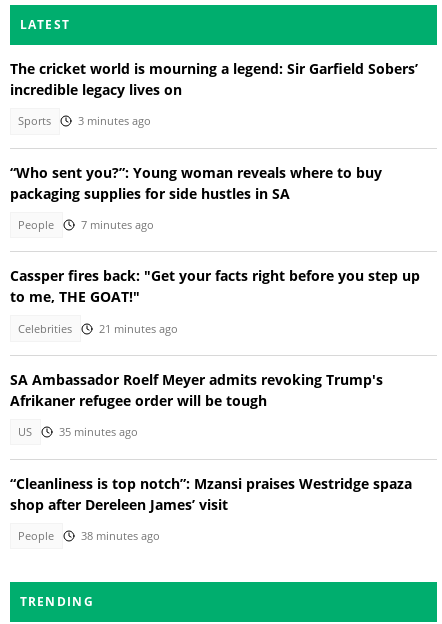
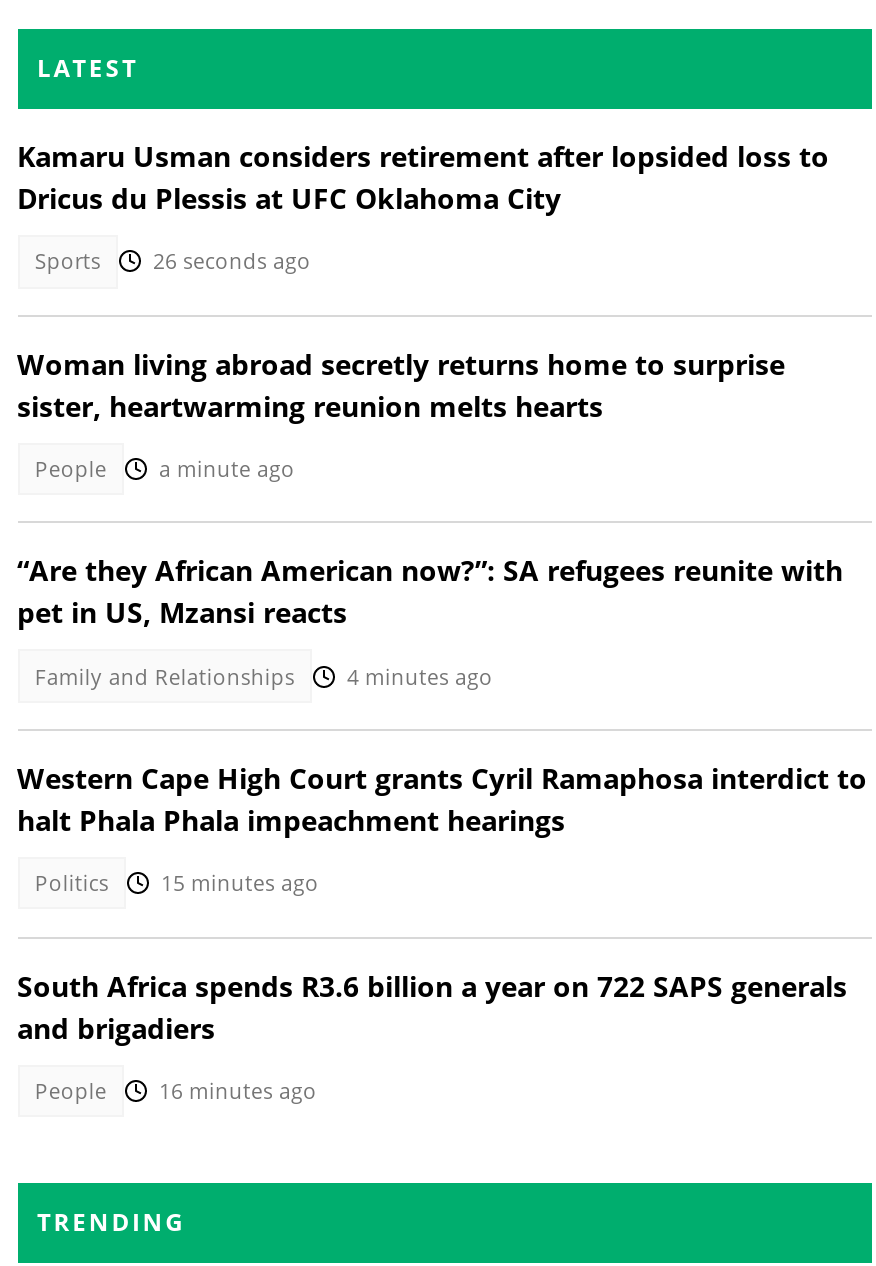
- The cricket world is mourning a legend: Sir Garfield Sobers’
- incredible legacy lives on
+ Kamaru Usman considers retirement after lopsided loss to
+ Dricus du Plessis at UFC Oklahoma City

- Sports 3 minutes ago
+ Sports 26 seconds ago

- “Who sent you?”: Young woman reveals where to buy
- packaging supplies for side hustles in SA
+ Woman living abroad secretly returns home to surprise
+ sister, heartwarming reunion melts hearts

- 7 minutes ago
+ a minute ago

- Cassper fires back: "Get your facts right before you step up
- to me, THE GOAT!"
+ “Are they African American now?”: SA refugees reunite with
+ pet in US, Mzansi reacts

- Celebrities
- 21 minutes ago
+ Family and Relationships
+ 4 minutes ago

- SA Ambassador Roelf Meyer admits revoking Trump's
- Afrikaner refugee order will be tough
+ Western Cape High Court grants Cyril Ramaphosa interdict to
+ halt Phala Phala impeachment hearings

- US
- 35 minutes ago
+ Politics
+ 15 minutes ago

- “Cleanliness is top notch”: Mzansi praises Westridge spaza
- shop after Dereleen James’ visit
+ South Africa spends R3.6 billion a year on 722 SAPS generals
+ and brigadiers

- People 38 minutes ago
+ People 16 minutes ago
